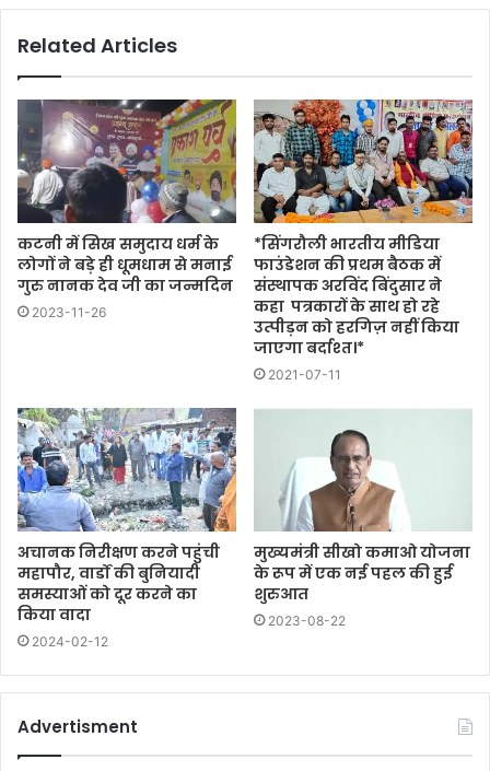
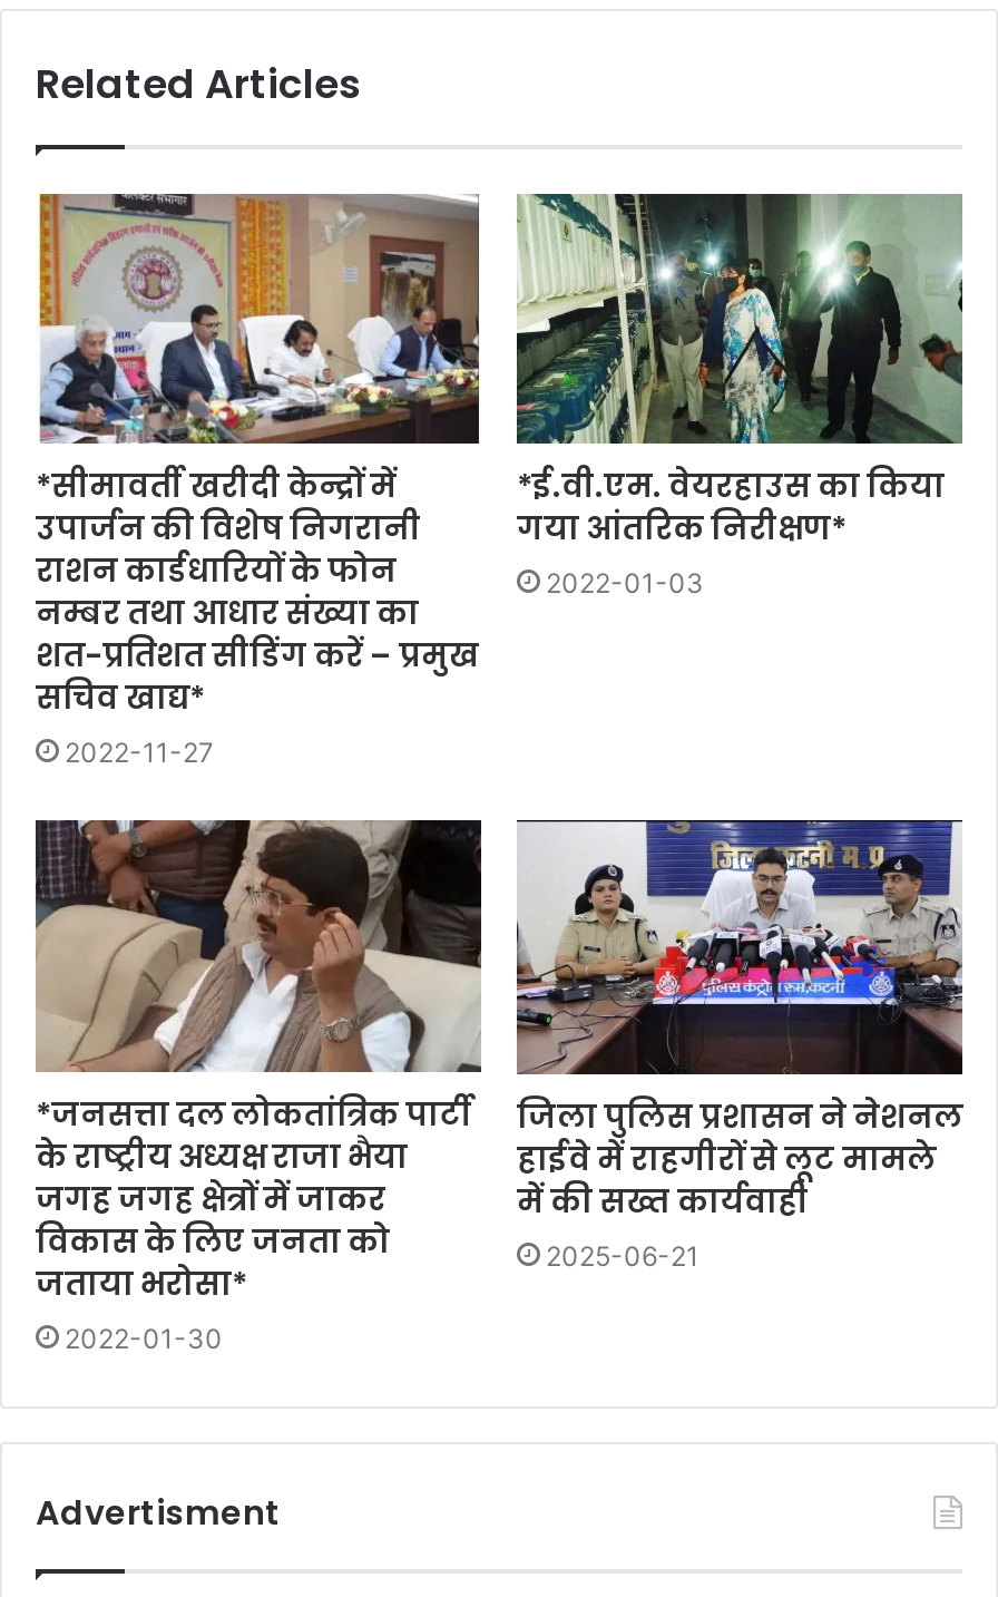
- [image]
- कटनी में सिख समुदाय धर्म के
- लोगों ने बड़े ही धूमधाम से मनाई
- गुरु नानक देव जी का जन्मदिन
- 2023-11-26
+ [image]
+ *सीमावर्ती खरीदी केन्द्रों में
+ उपार्जन की विशेष निगरानी
+ राशन कार्डधारियों के फोन
+ नम्बर तथा आधार संख्या का
+ शत-प्रतिशत सीडिंग करें – प्रमुख
+ सचिव खाद्य*
+ 2022-11-27

- [image]
- *सिंगरौली भारतीय मीडिया
- फाउंडेशन की प्रथम बैठक में
- संस्थापक अरविंद बिंदुसार ने
- कहा पत्रकारों के साथ हो रहे
- उत्पीड़न को हरगिज़ नहीं किया
- जाएगा बर्दाश्त।*
- 2021-07-11
+ [image]
+ *ई.वी.एम. वेयरहाउस का किया
+ गया आंतरिक निरीक्षण*
+ 2022-01-03

- [image]
- अचानक निरीक्षण करने पहुंची
- महापौर, वार्डों की बुनियादी
- समस्याओं को दूर करने का
- किया वादा
- 2024-02-12
+ [image]
+ *जनसत्ता दल लोकतांत्रिक पार्टी
+ के राष्ट्रीय अध्यक्ष राजा भैया
+ जगह जगह क्षेत्रों में जाकर
+ विकास के लिए जनता को
+ जताया भरोसा*
+ 2022-01-30

- [image]
- मुख्यमंत्री सीखो कमाओ योजना
- के रूप में एक नई पहल की हुई
- शुरुआत
- 2023-08-22
+ [image]
+ जिला पुलिस प्रशासन ने नेशनल
+ हाईवे में राहगीरों से लूट मामले
+ में की सख्त कार्यवाही
+ 2025-06-21
